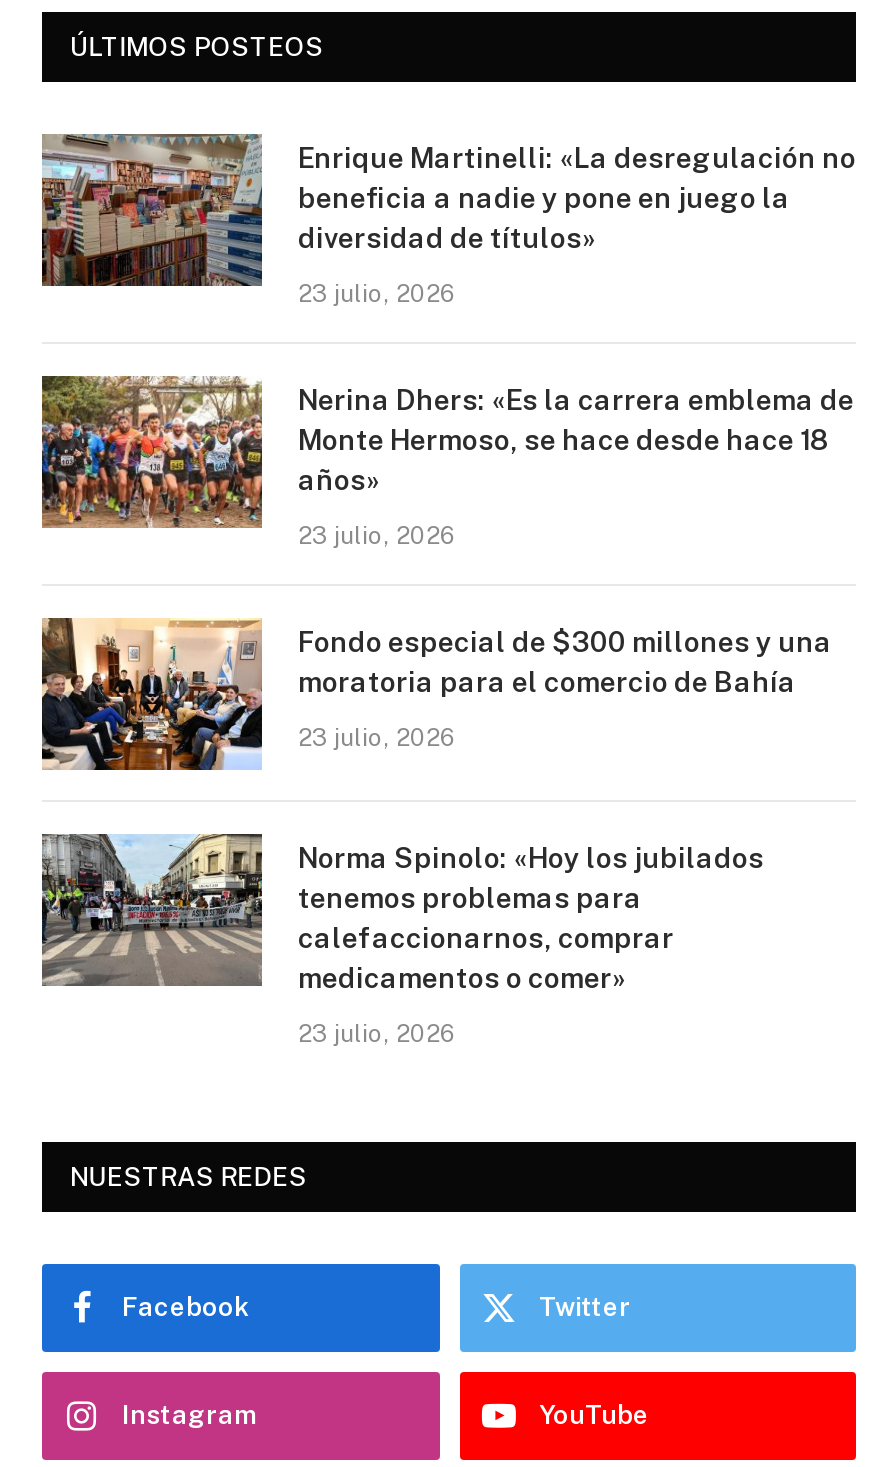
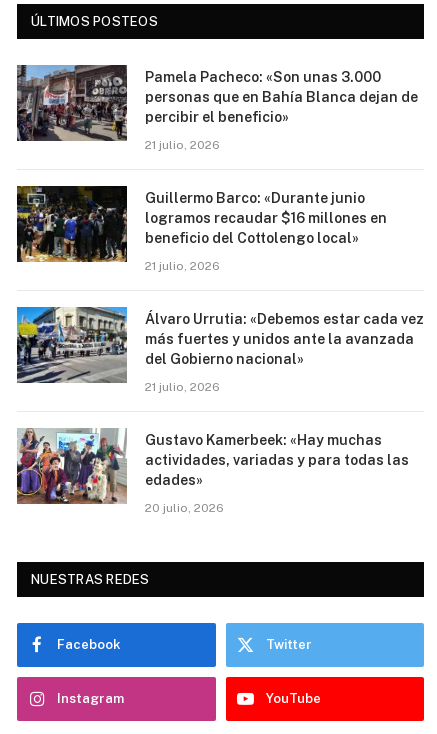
- [image]
- Enrique Martinelli: «La desregulación no
- beneficia a nadie y pone en juego la
- diversidad de títulos»
+ [image]
+ Pamela Pacheco: «Son unas 3.000
+ personas que en Bahía Blanca dejan de
+ percibir el beneficio»

- 23 julio, 2026
+ 21 julio, 2026

- [image]
- Nerina Dhers: «Es la carrera emblema de
- Monte Hermoso, se hace desde hace 18
- años»
+ [image]
+ Guillermo Barco: «Durante junio
+ logramos recaudar $16 millones en
+ beneficio del Cottolengo local»

- 23 julio, 2026
+ 21 julio, 2026

- [image]
- Fondo especial de $300 millones y una
- moratoria para el comercio de Bahía
+ [image]
+ Álvaro Urrutia: «Debemos estar cada vez
+ más fuertes y unidos ante la avanzada
+ del Gobierno nacional»

- 23 julio, 2026
+ 21 julio, 2026

- [image]
- Norma Spinolo: «Hoy los jubilados
- tenemos problemas para
- calefaccionarnos, comprar
- medicamentos o comer»
+ [image]
+ Gustavo Kamerbeek: «Hay muchas
+ actividades, variadas y para todas las
+ edades»

- 23 julio, 2026
+ 20 julio, 2026
